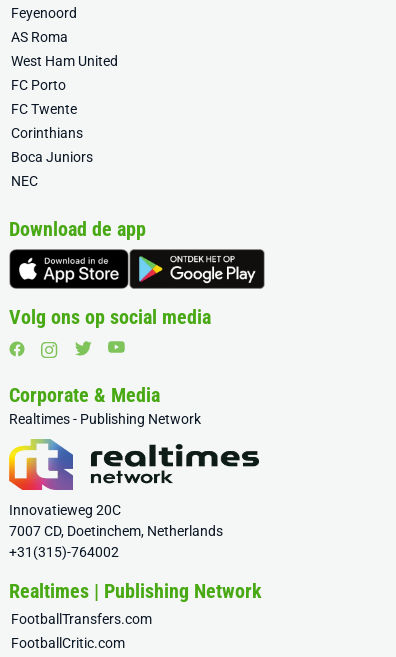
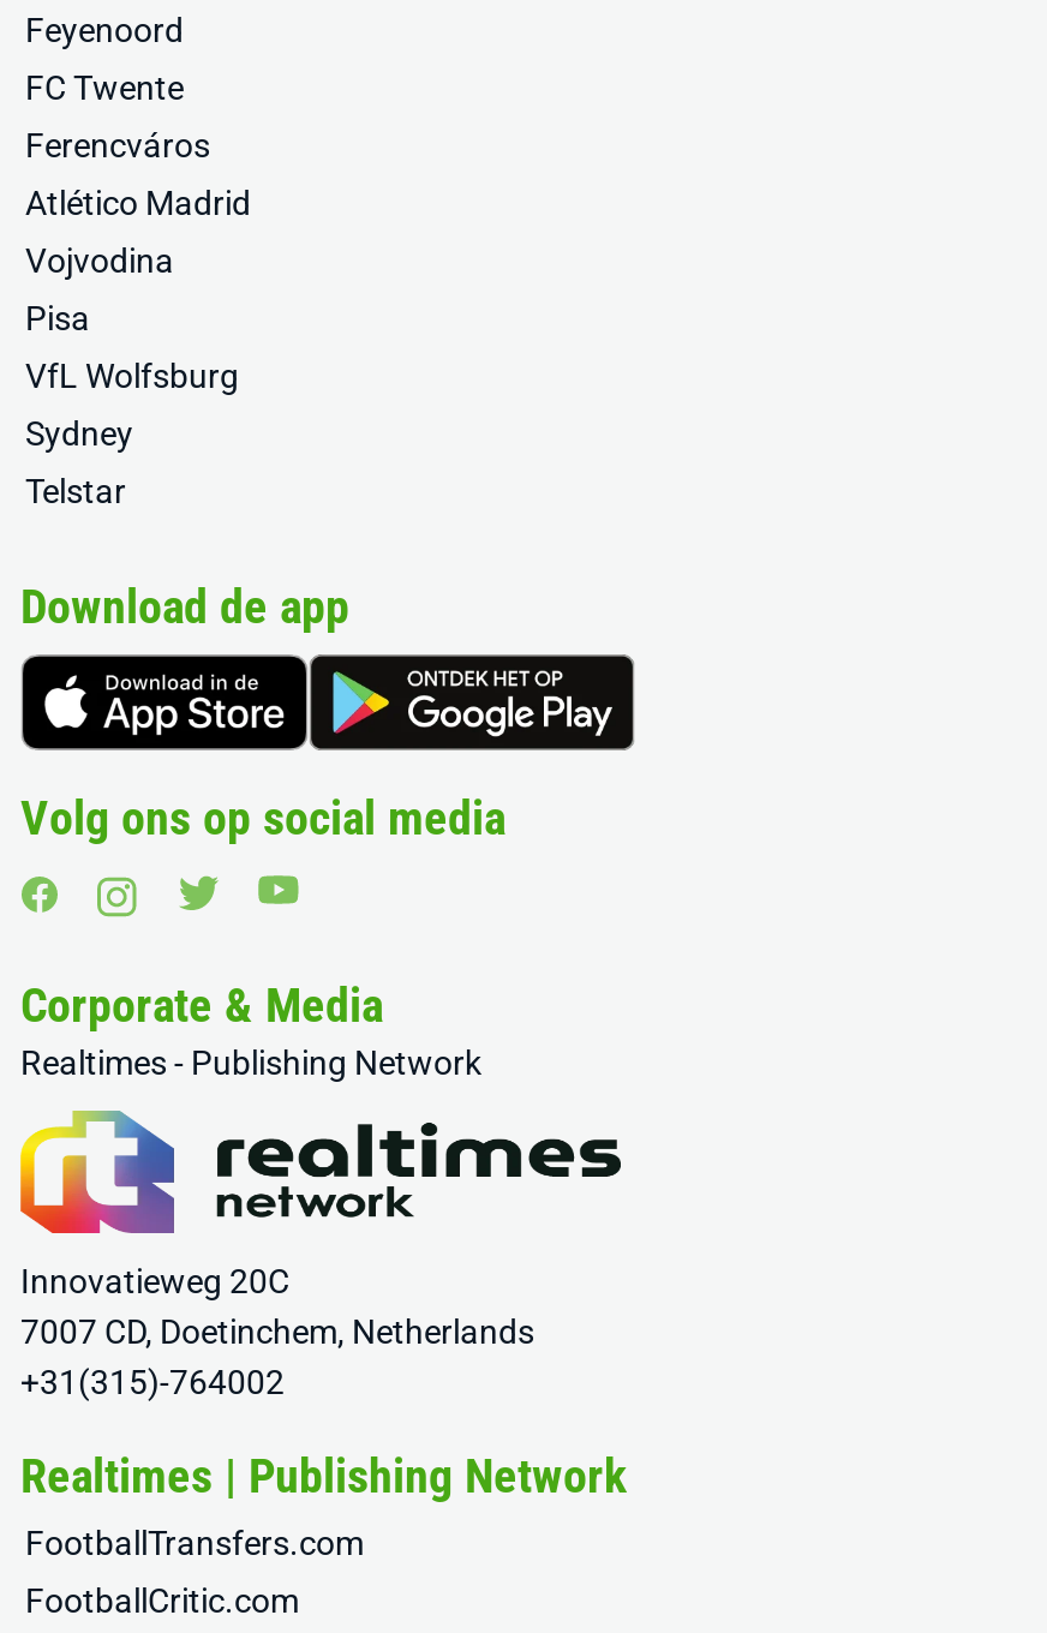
- AS Roma
- West Ham United
- FC Porto

moved up: FC Twente

- Corinthians
- Boca Juniors
- NEC
+ Ferencváros
+ Atlético Madrid
+ Vojvodina
+ Pisa
+ VfL Wolfsburg
+ Sydney
+ Telstar
